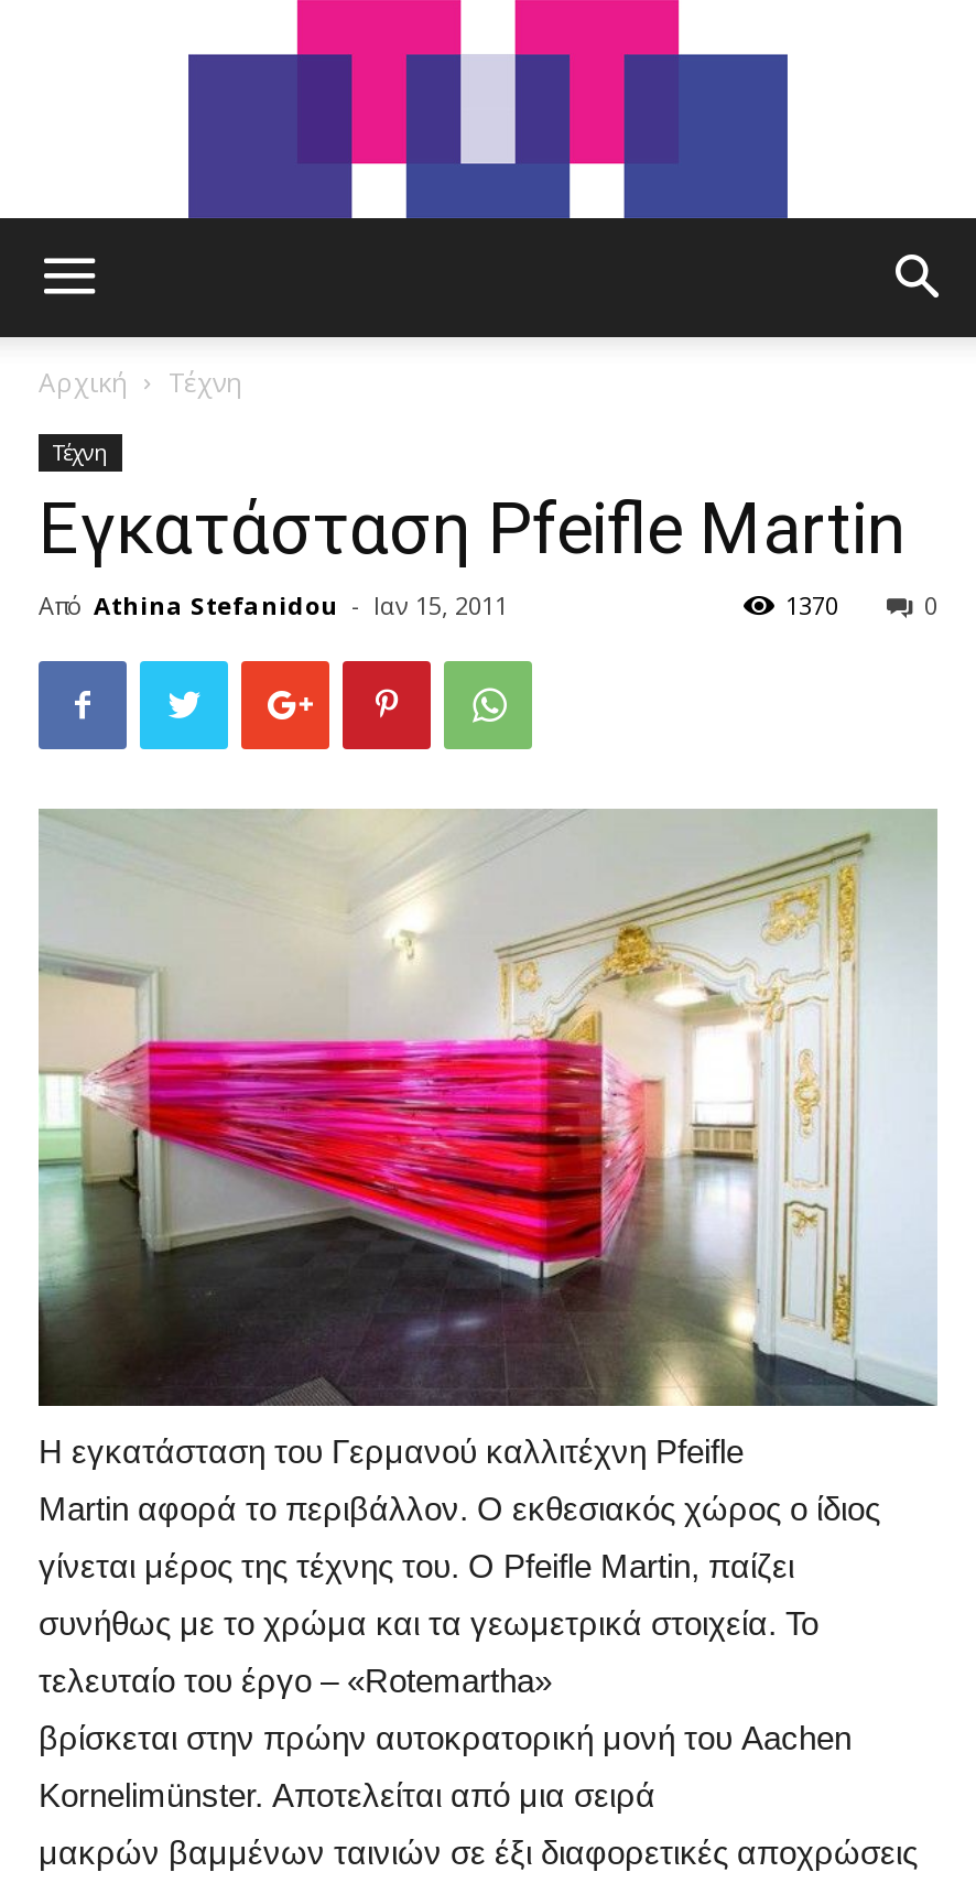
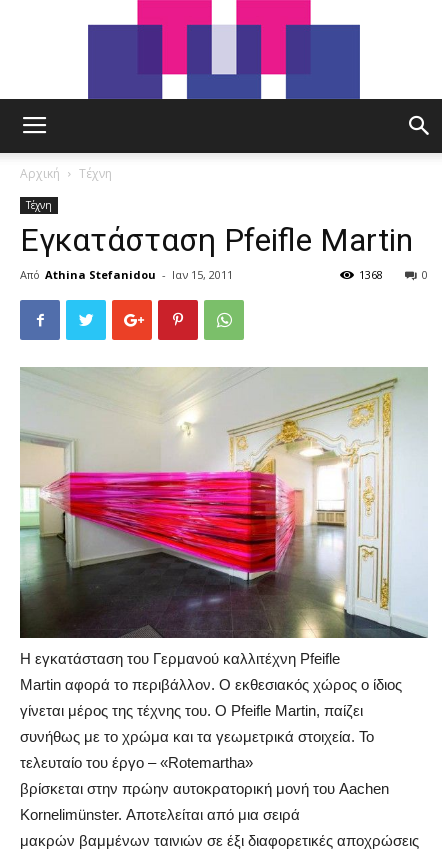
- 1370
+ 1368
